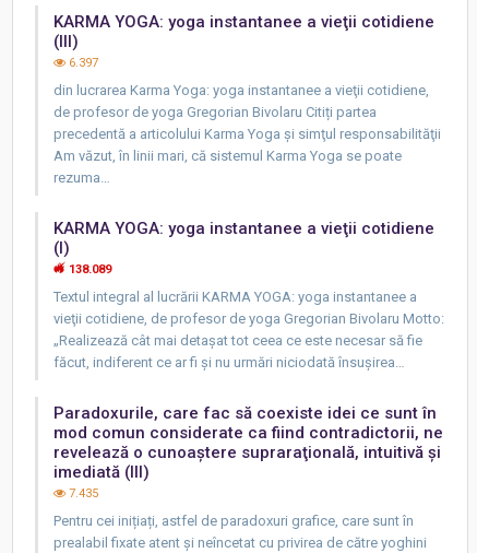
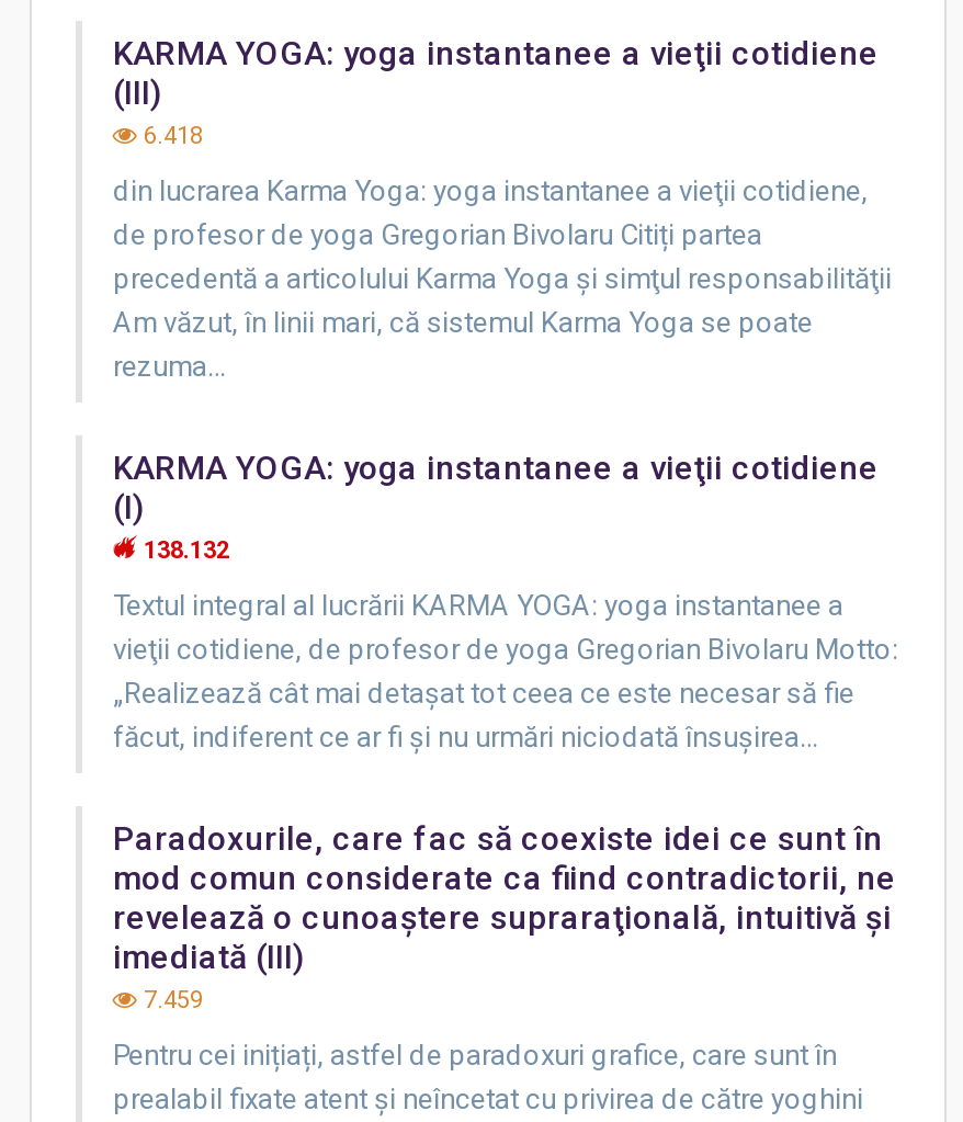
- 6.397
+ 6.418

- 138.089
+ 138.132

- 7.435
+ 7.459
